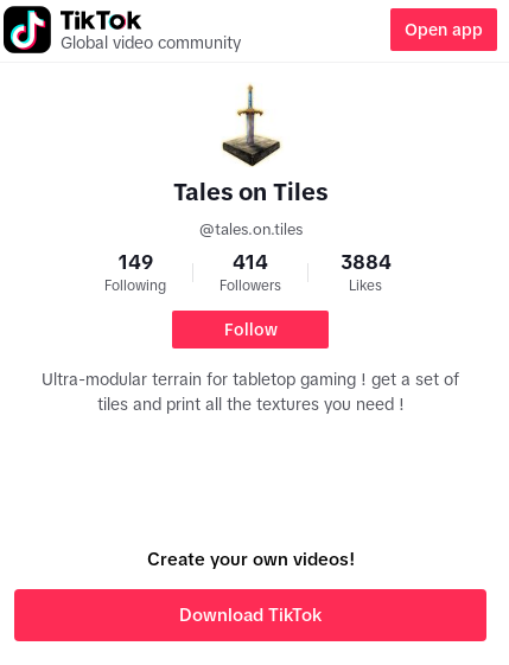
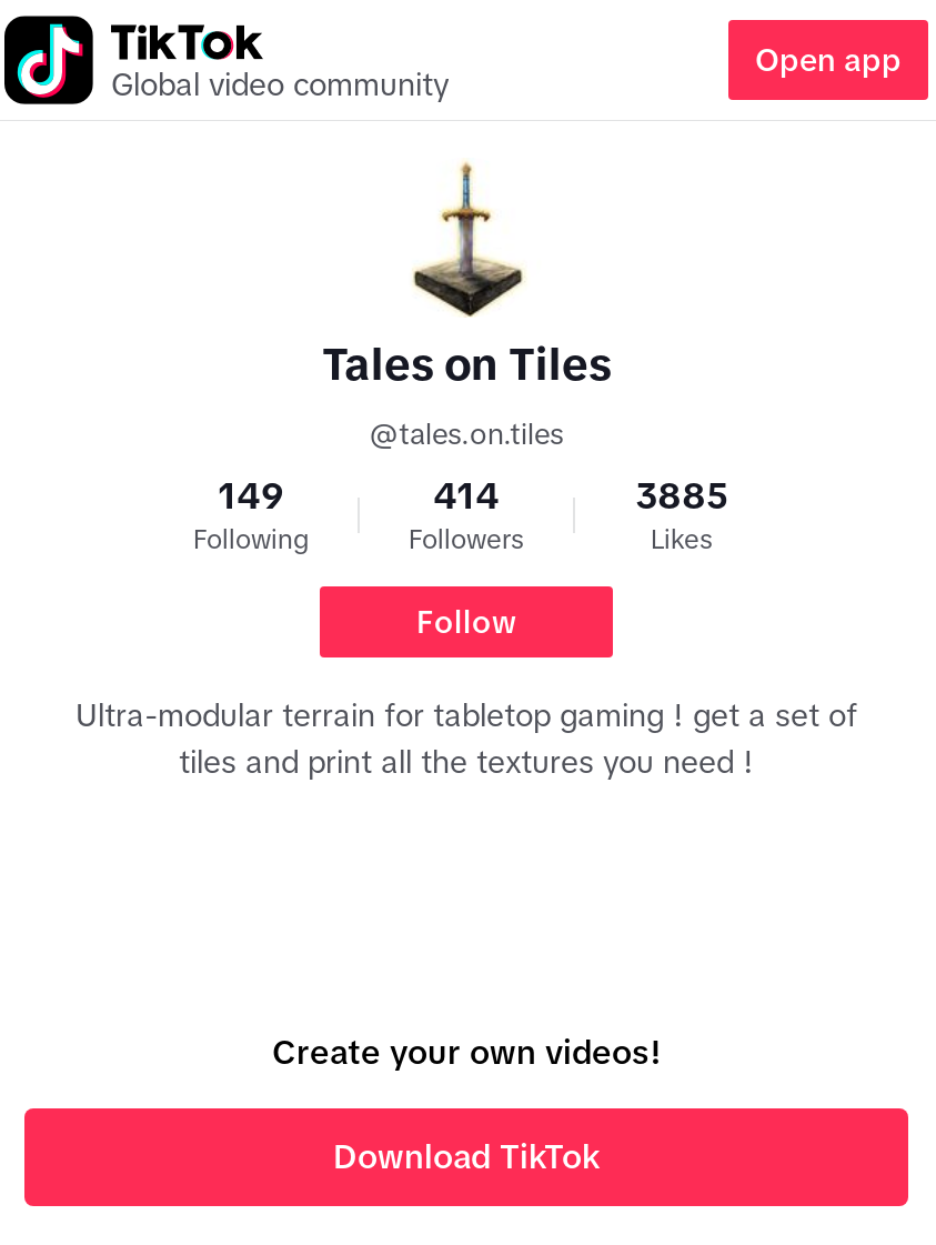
- 3884
+ 3885
